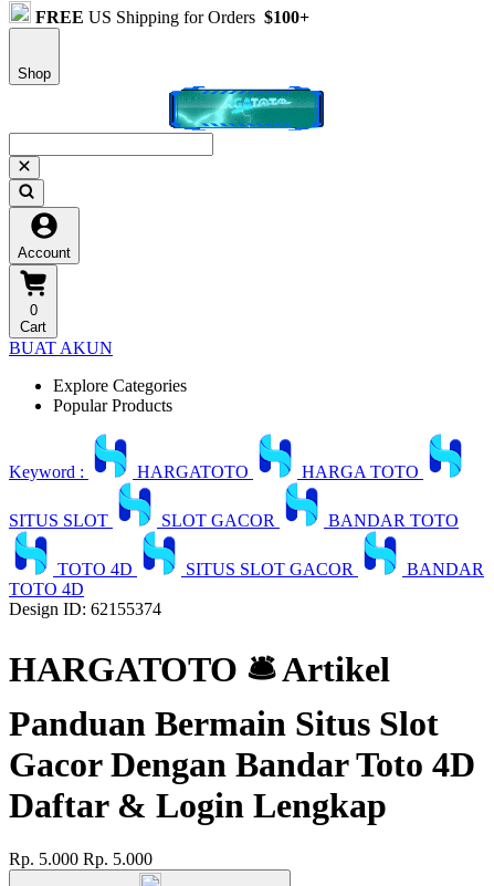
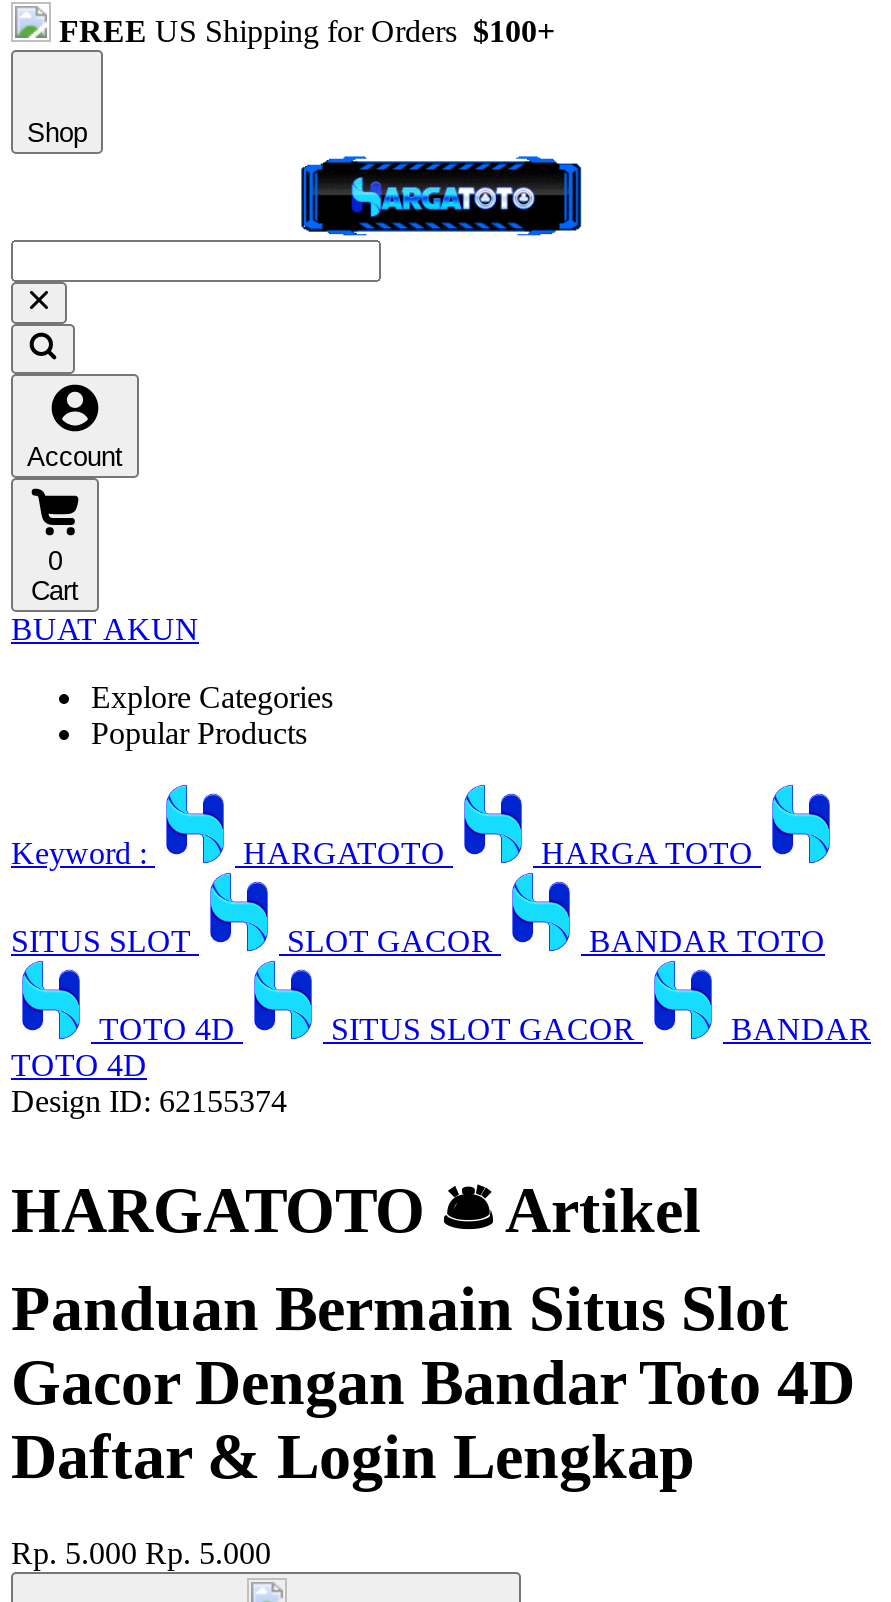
- [image]
+ [image]
